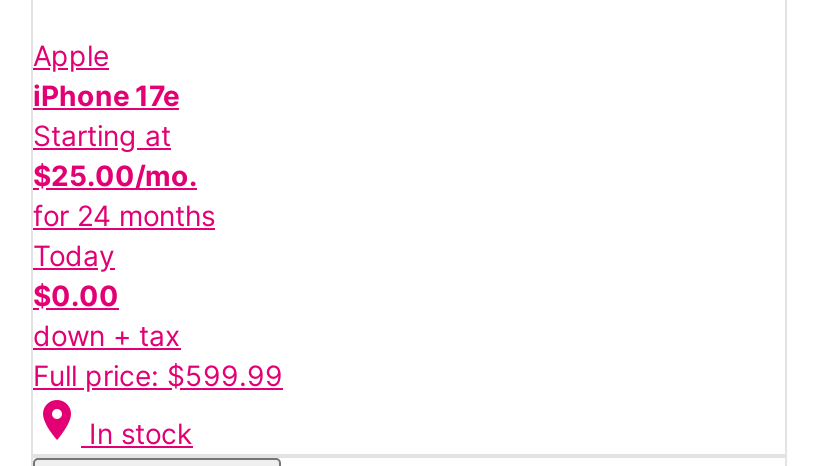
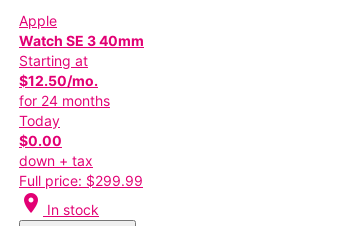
- iPhone 17e
+ Watch SE 3 40mm

- $25.00/mo.
+ $12.50/mo.

- Full price: $599.99
+ Full price: $299.99
